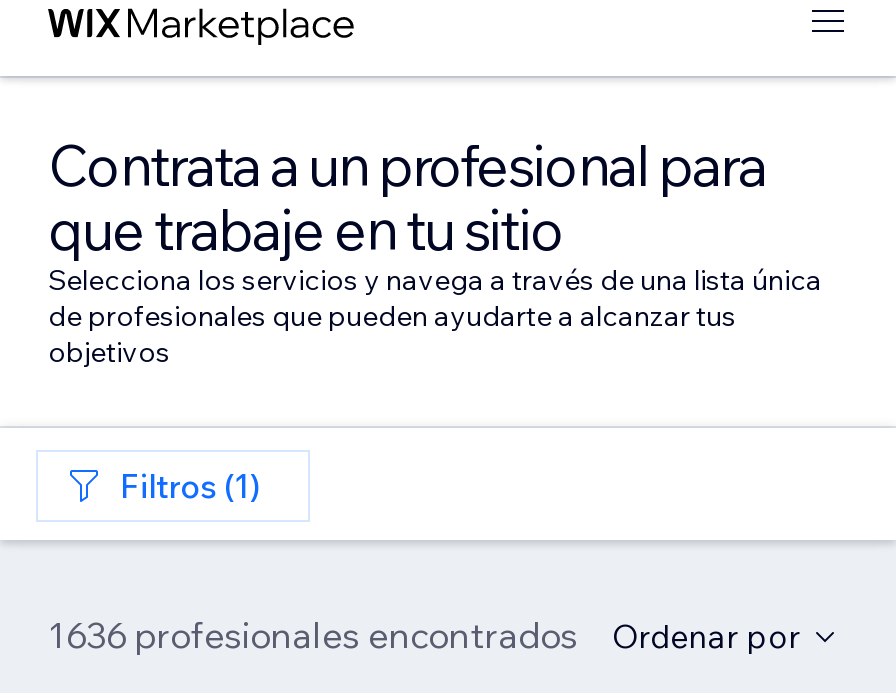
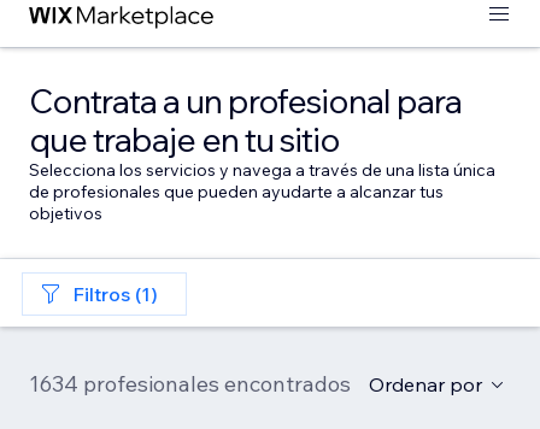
- 1636 profesionales encontrados
+ 1634 profesionales encontrados
